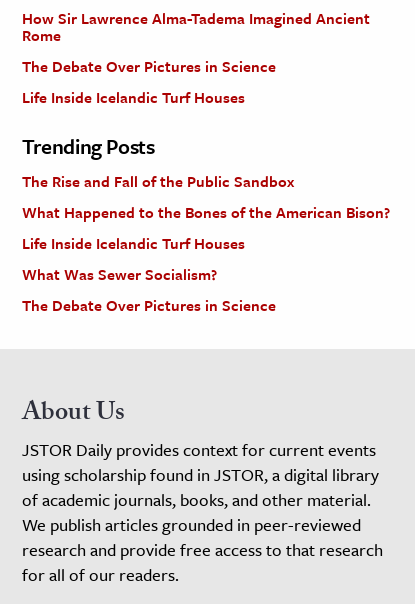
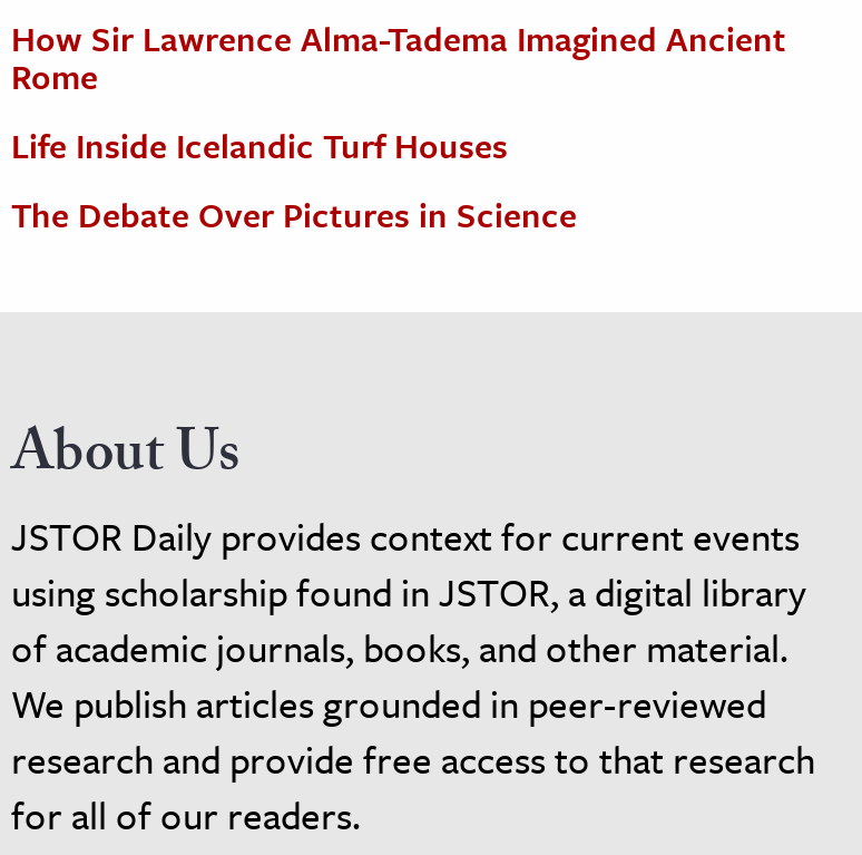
- The Debate Over Pictures in Science

- Trending Posts
- The Rise and Fall of the Public Sandbox
- What Happened to the Bones of the American Bison?
- Life Inside Icelandic Turf Houses
- What Was Sewer Socialism?
